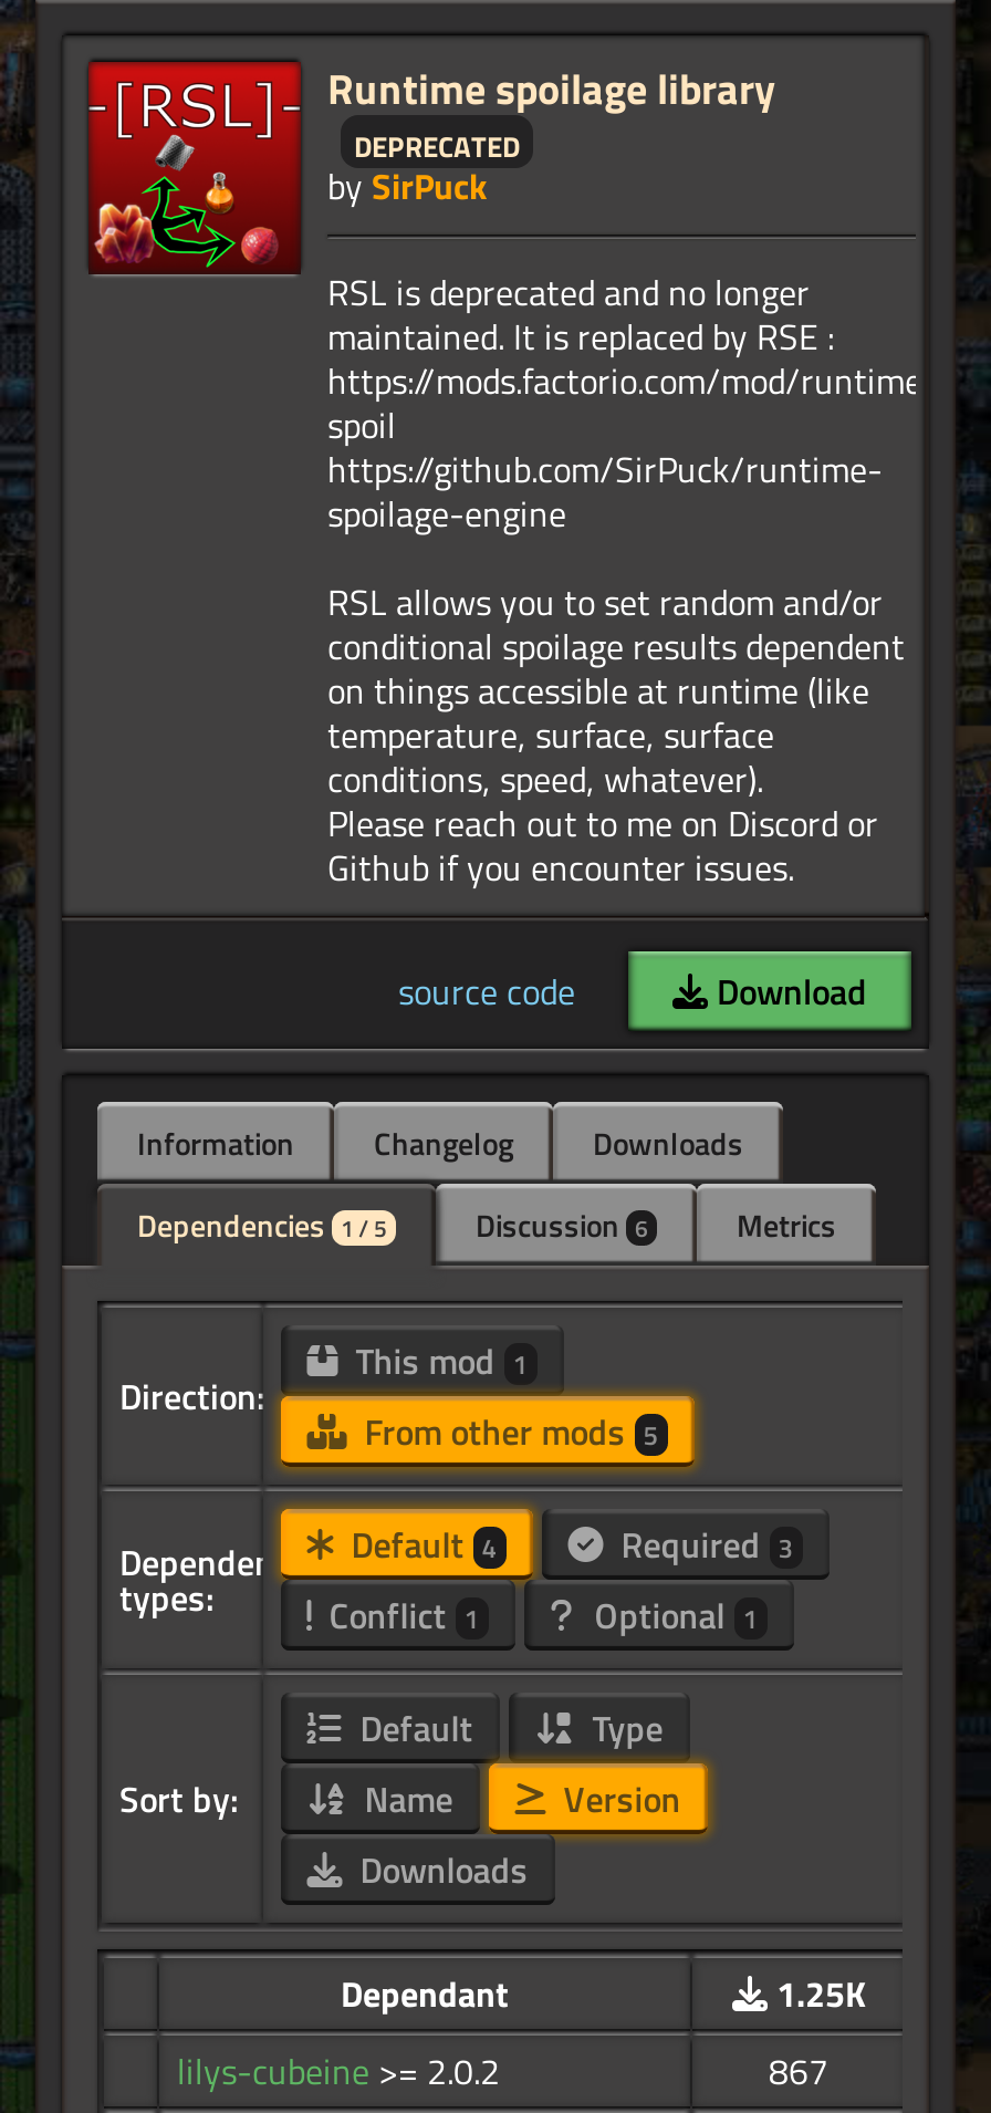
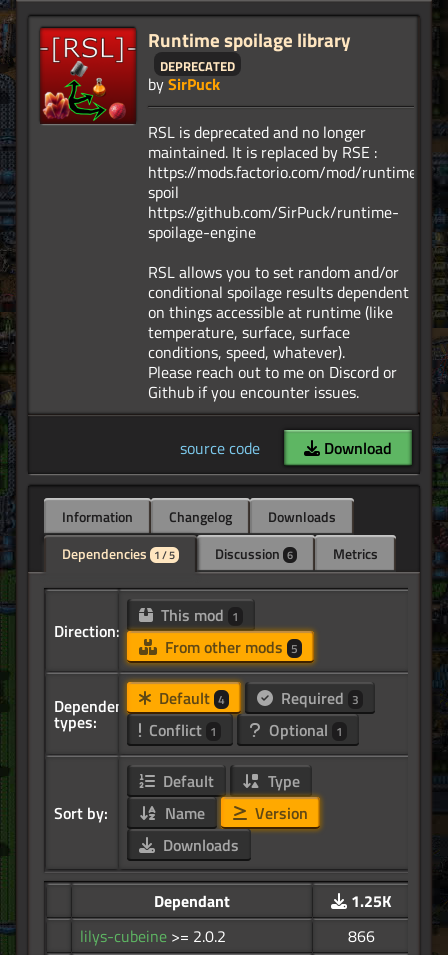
- 867
+ 866
